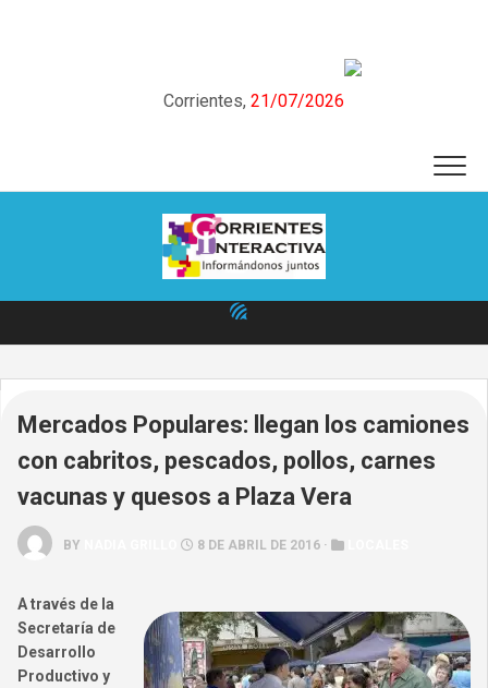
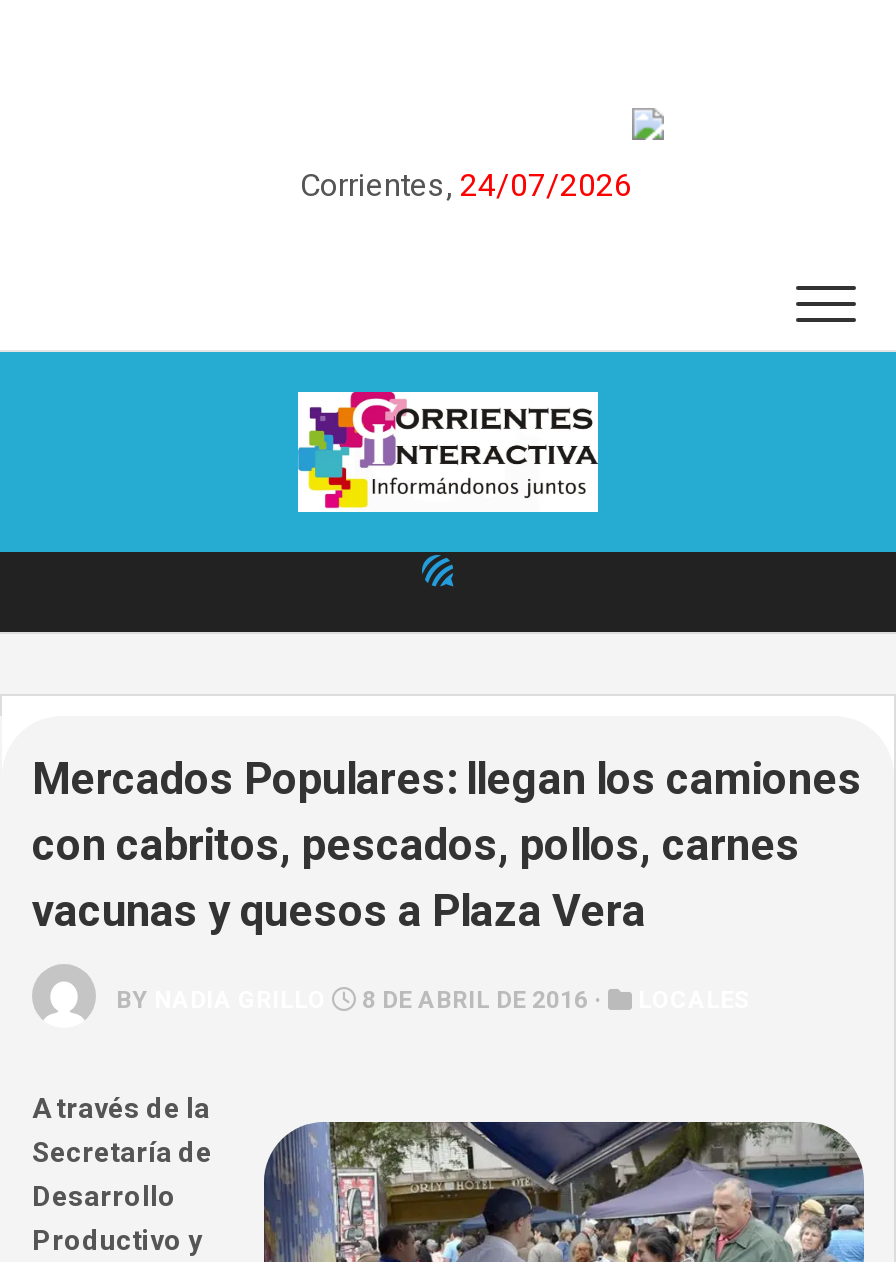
- Corrientes, 21/07/2026
+ Corrientes, 24/07/2026
